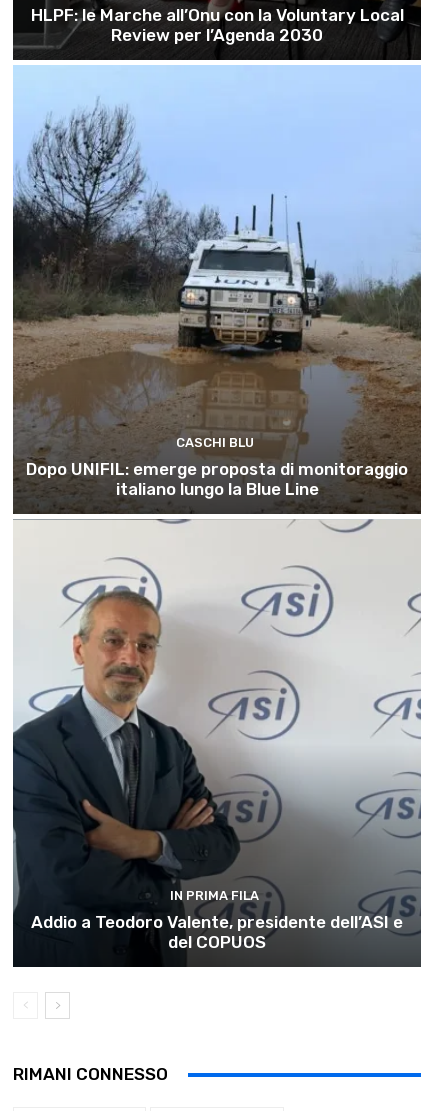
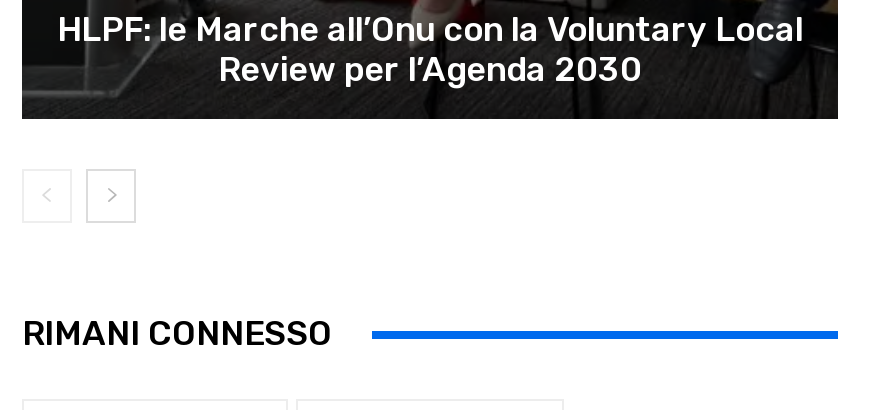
- [image]
- CASCHI BLU
- Dopo UNIFIL: emerge proposta di monitoraggio
- italiano lungo la Blue Line

- [image]
- IN PRIMA FILA
- Addio a Teodoro Valente, presidente dell’ASI e
- del COPUOS
